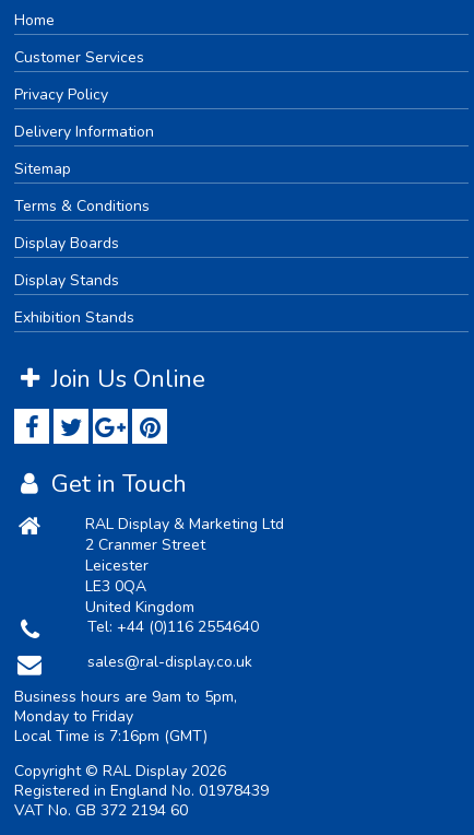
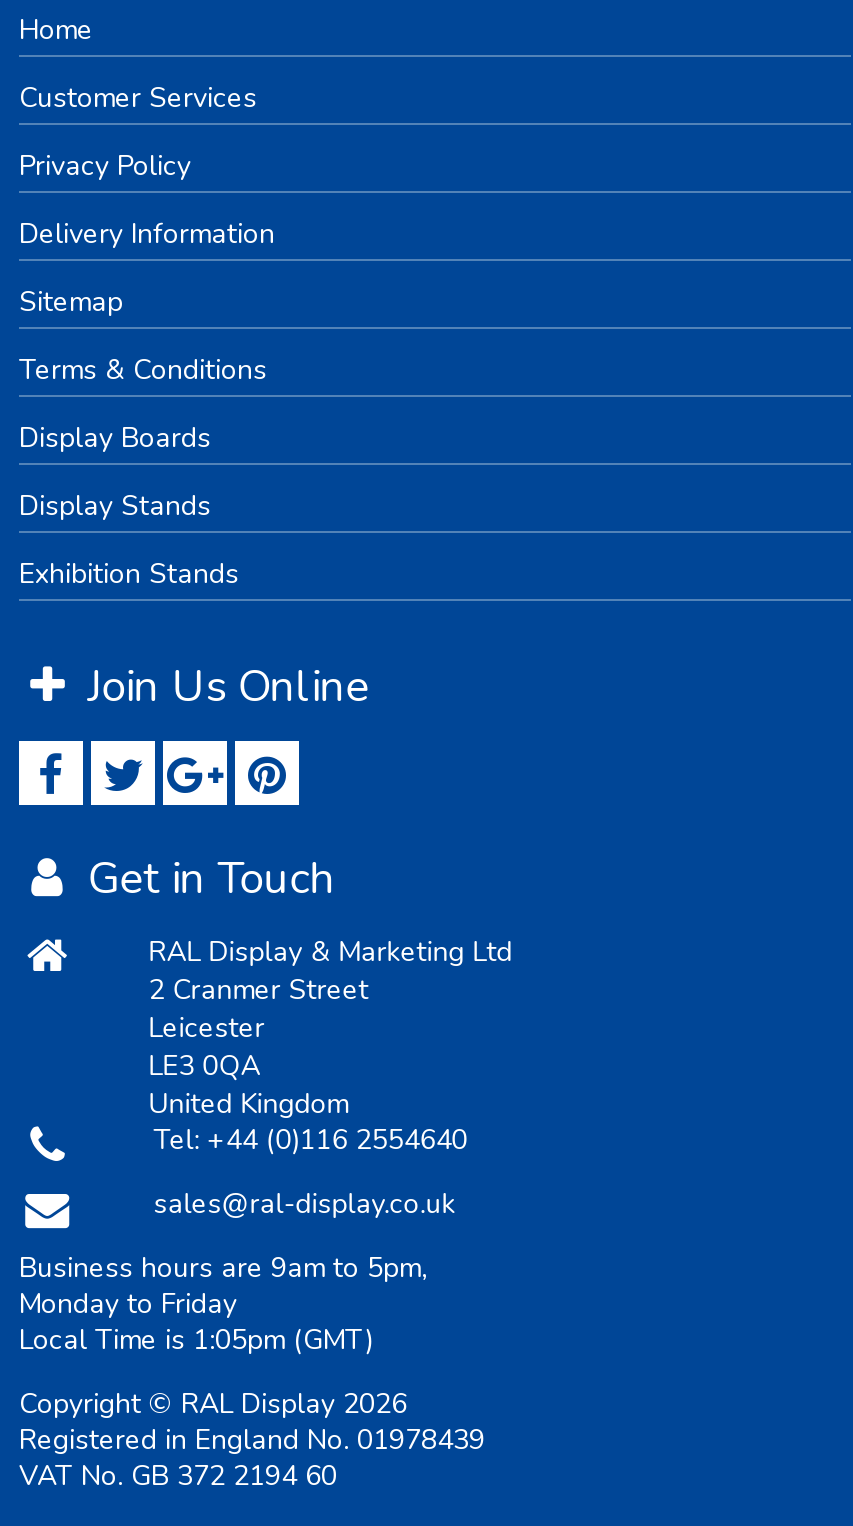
- Local Time is 7:16pm (GMT)
+ Local Time is 1:05pm (GMT)
